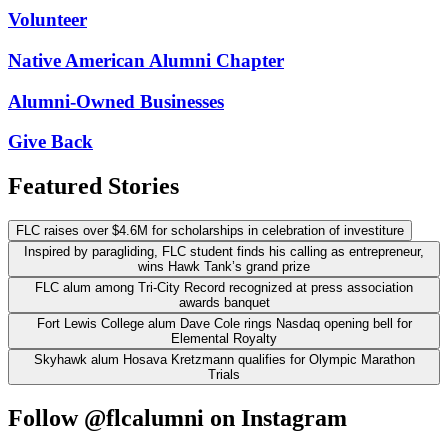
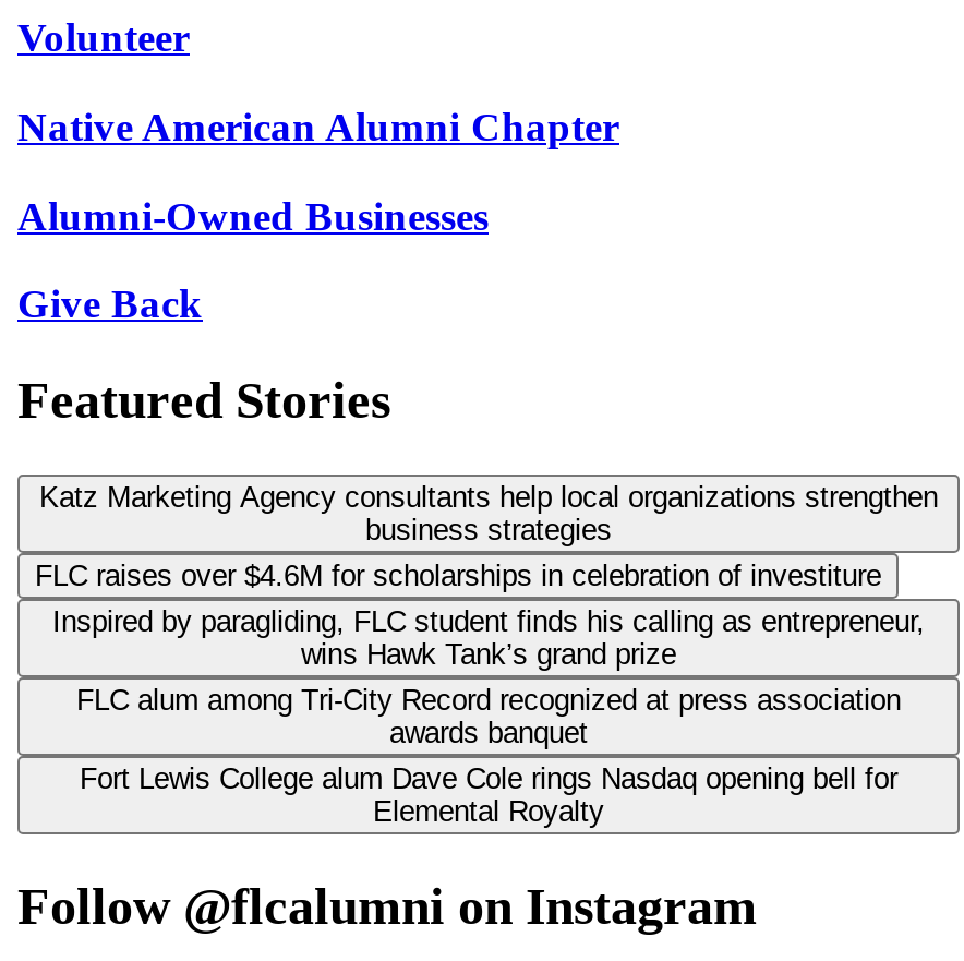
+ Katz Marketing Agency consultants help local organizations strengthen
+ business strategies

moved down: FLC raises over $4.6M for scholarships in celebration of investiture | Inspired by paragliding, FLC student finds his calling as entrepreneur, | wins Hawk Tank’s grand prize | FLC alum among Tri-City Record recognized at press association | awards banquet | Fort Lewis College alum Dave Cole rings Nasdaq opening bell for | Elemental Royalty

- Skyhawk alum Hosava Kretzmann qualifies for Olympic Marathon
- Trials
